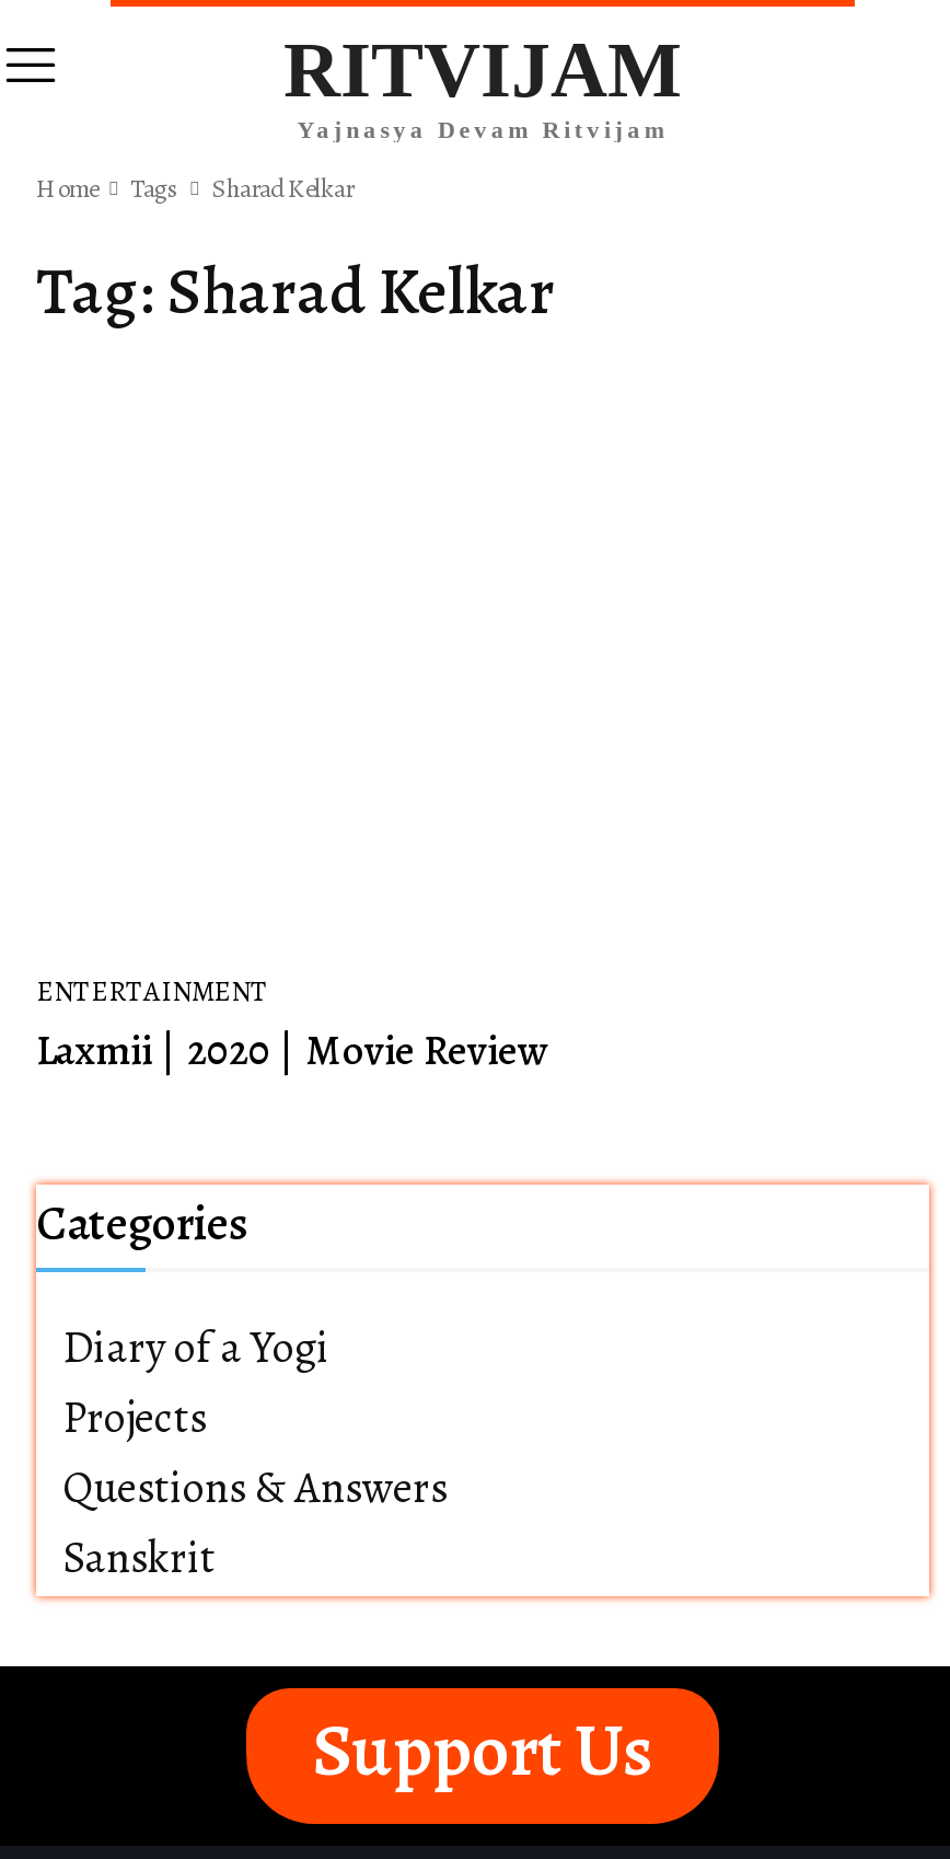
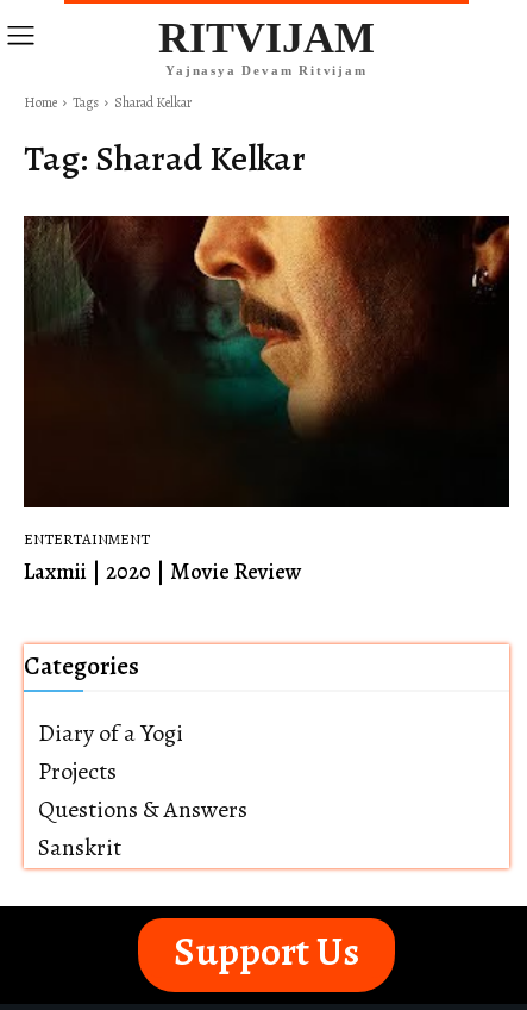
+ [image]
